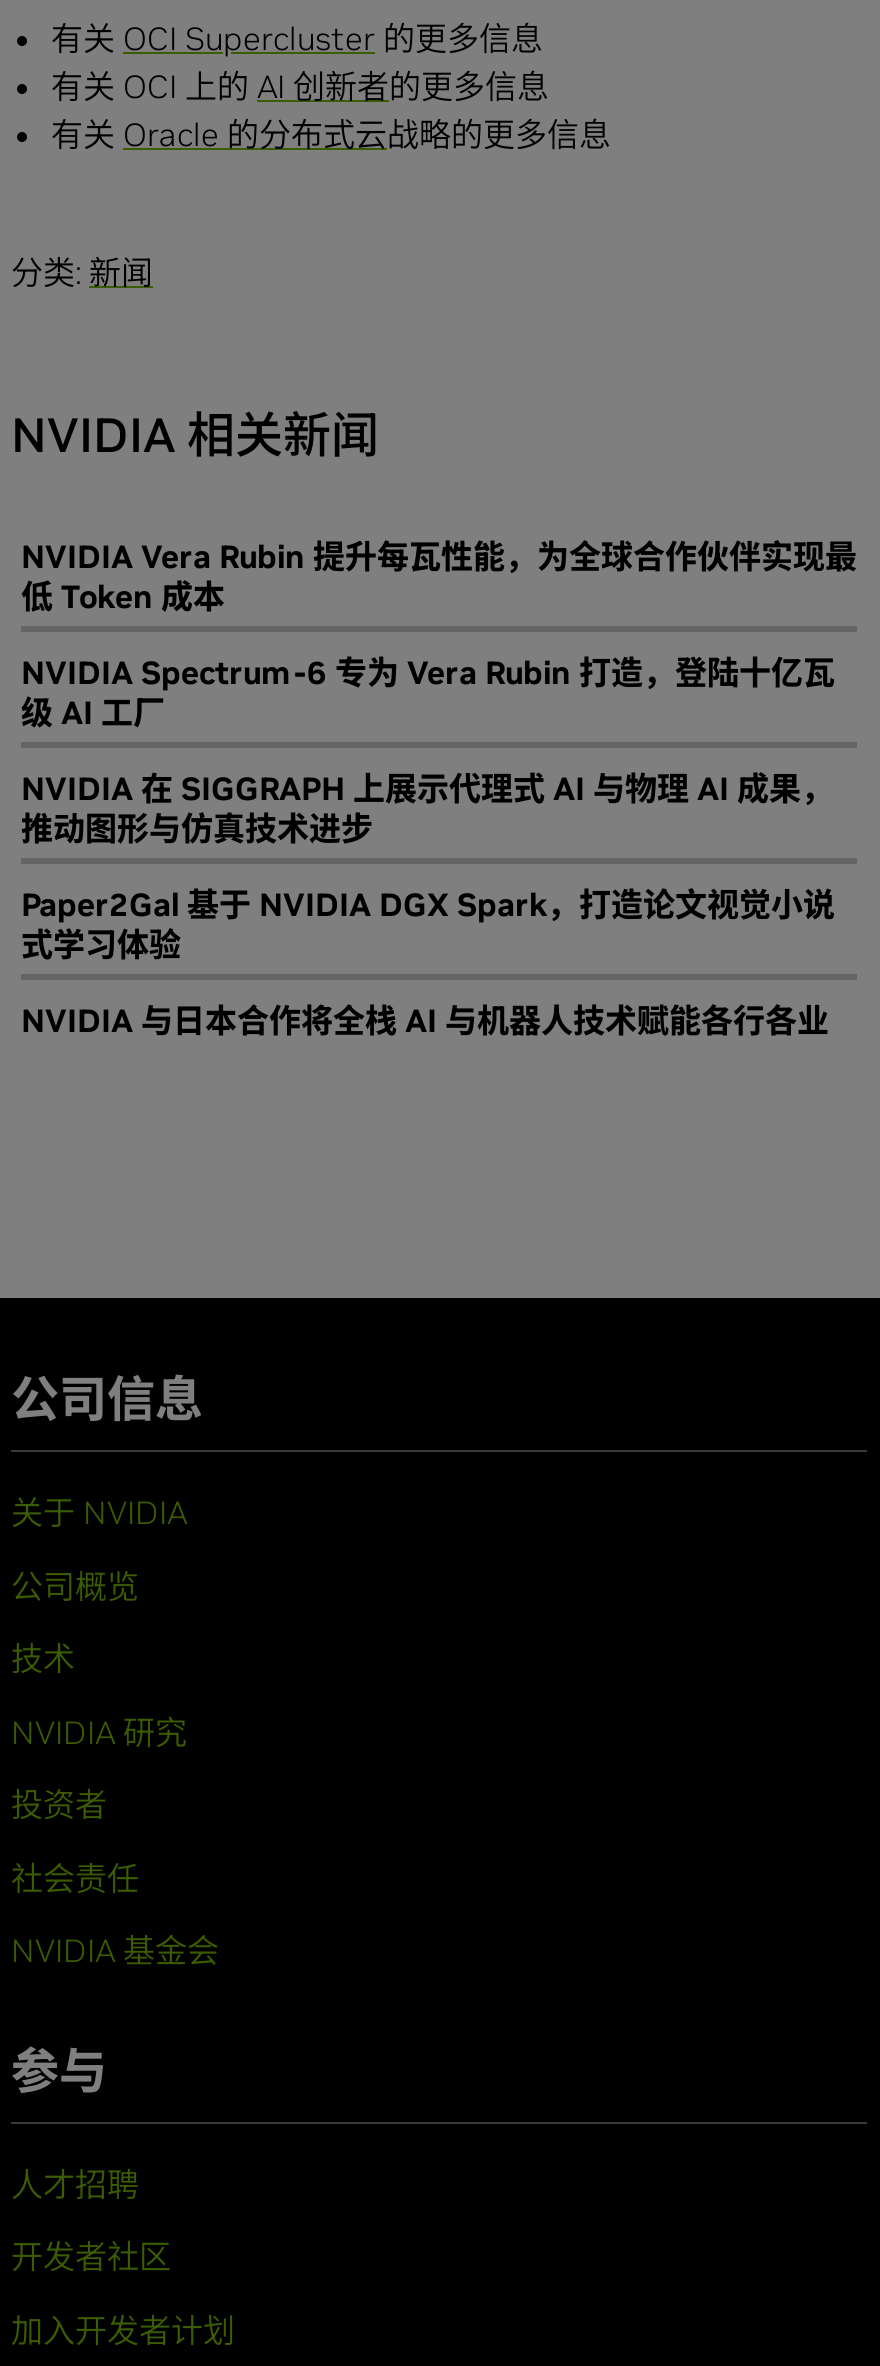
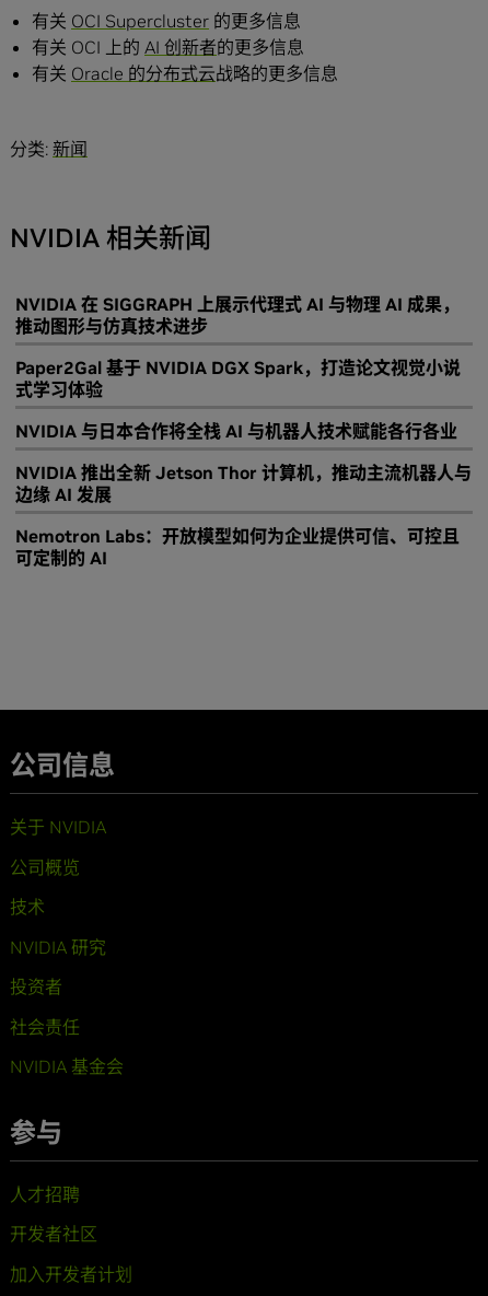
- NVIDIA Vera Rubin 提升每瓦性能，为全球合作伙伴实现最
- 低 Token 成本
- NVIDIA Spectrum-6 专为 Vera Rubin 打造，登陆十亿瓦
- 级 AI 工厂

moved up: NVIDIA 在 SIGGRAPH 上展示代理式 AI 与物理 AI 成果， | 推动图形与仿真技术进步 | Paper2Gal 基于 NVIDIA DGX Spark，打造论文视觉小说 | 式学习体验 | NVIDIA 与日本合作将全栈 AI 与机器人技术赋能各行各业

+ NVIDIA 推出全新 Jetson Thor 计算机，推动主流机器人与
+ 边缘 AI 发展
+ Nemotron Labs：开放模型如何为企业提供可信、可控且
+ 可定制的 AI
